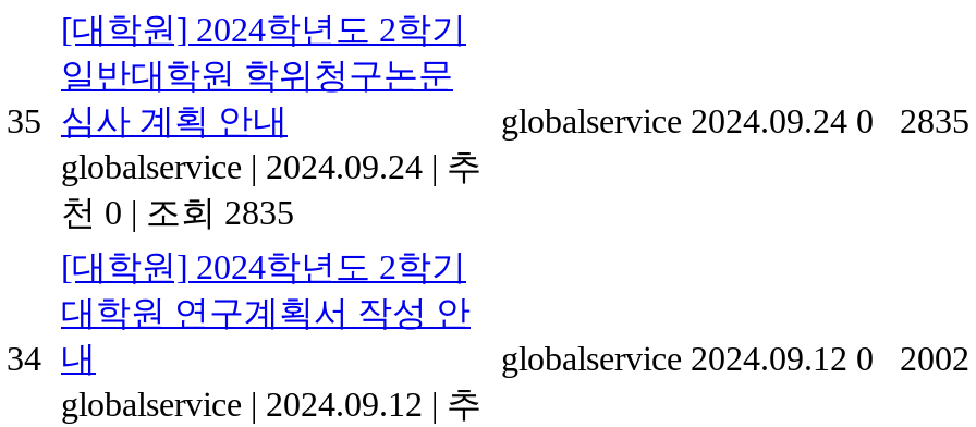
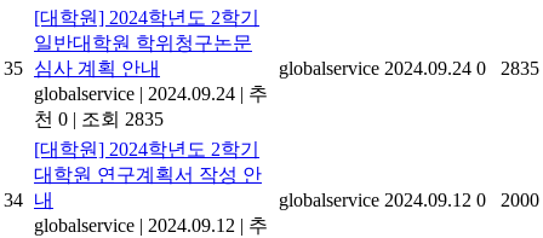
- globalservice 2024.09.12 0 2002
+ globalservice 2024.09.12 0 2000
